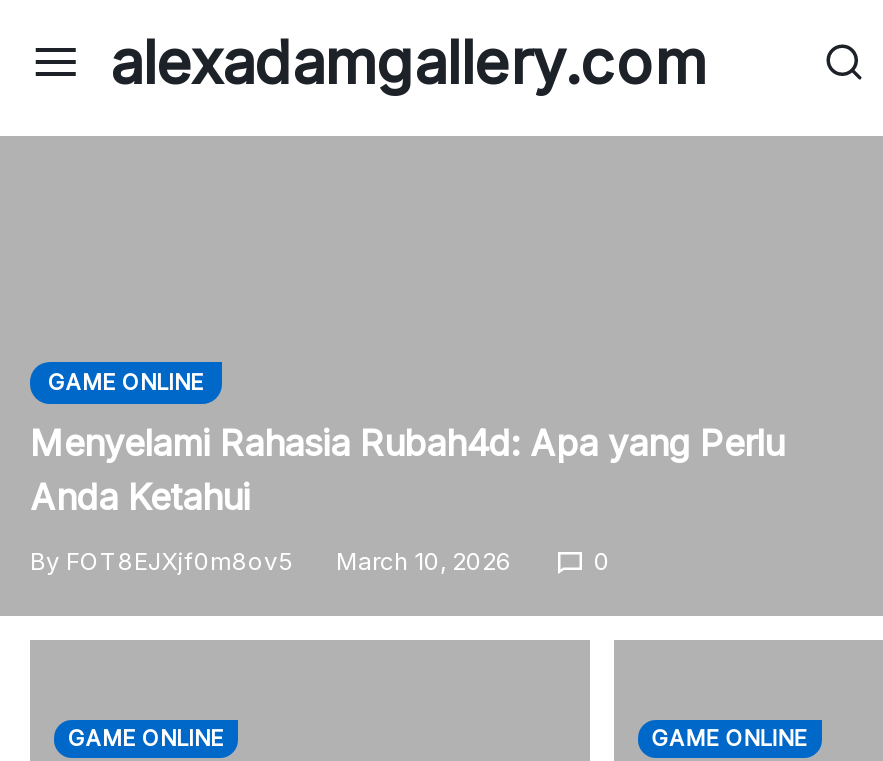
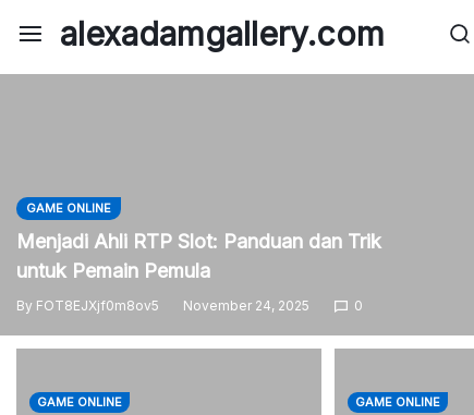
- Menyelami Rahasia Rubah4d: Apa yang Perlu
- Anda Ketahui
+ Menjadi Ahli RTP Slot: Panduan dan Trik
+ untuk Pemain Pemula

- By FOT8EJXjf0m8ov5 March 10, 2026
+ By FOT8EJXjf0m8ov5 November 24, 2025
